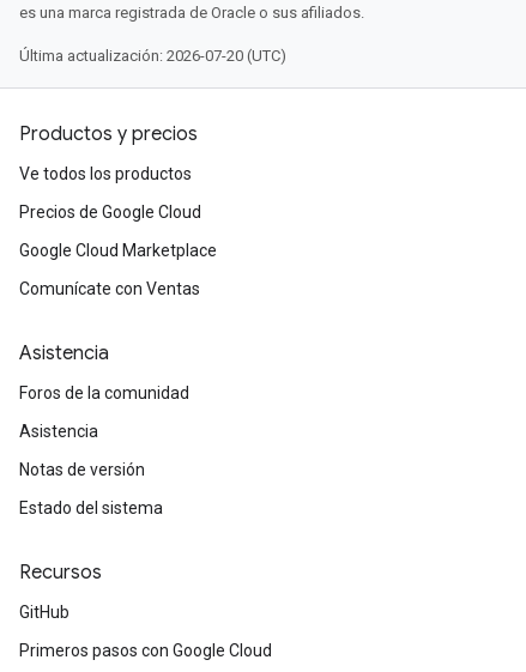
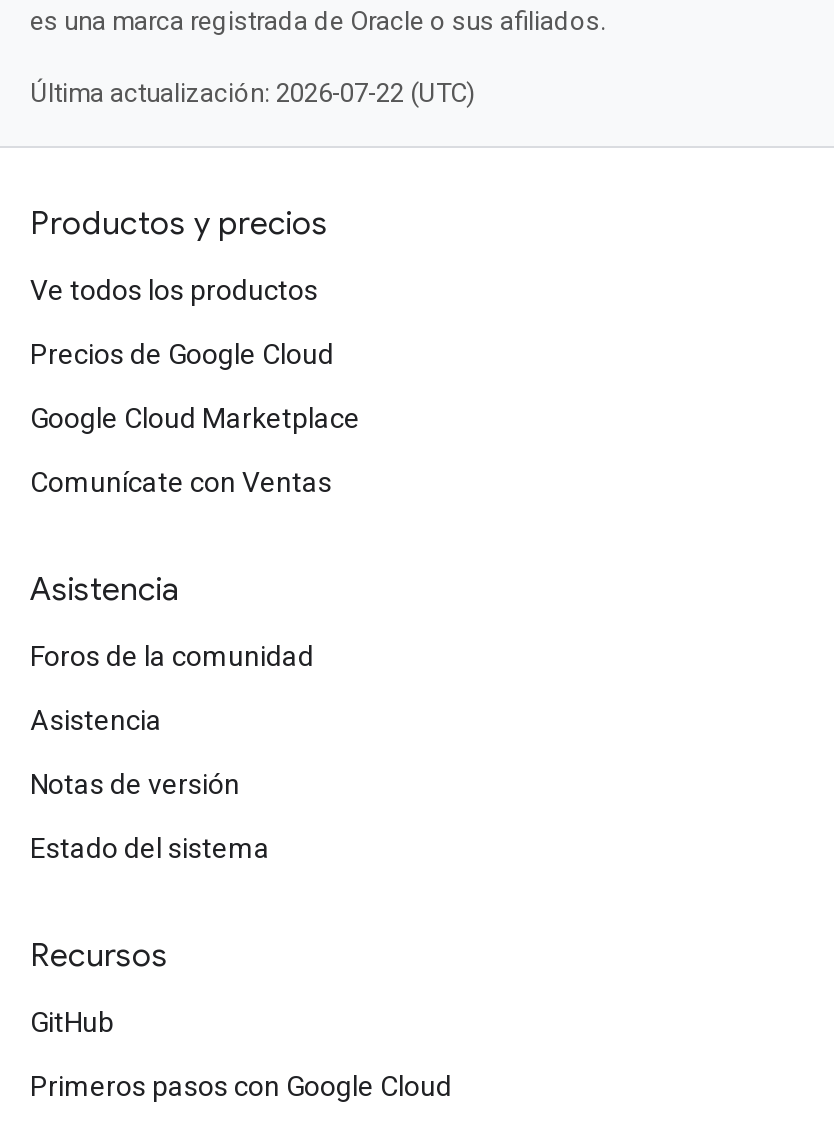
- Última actualización: 2026-07-20 (UTC)
+ Última actualización: 2026-07-22 (UTC)
